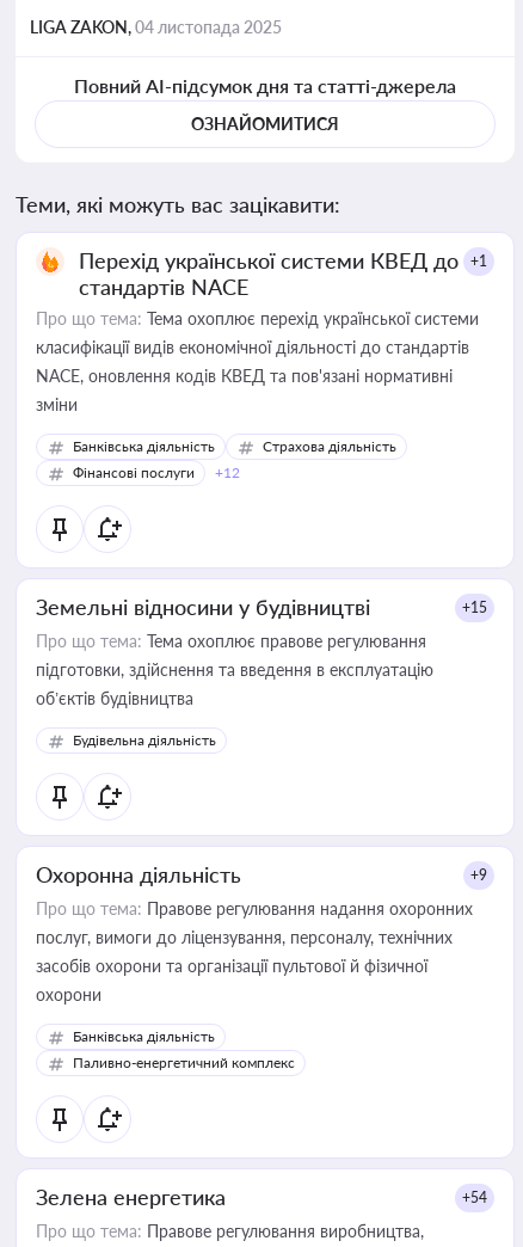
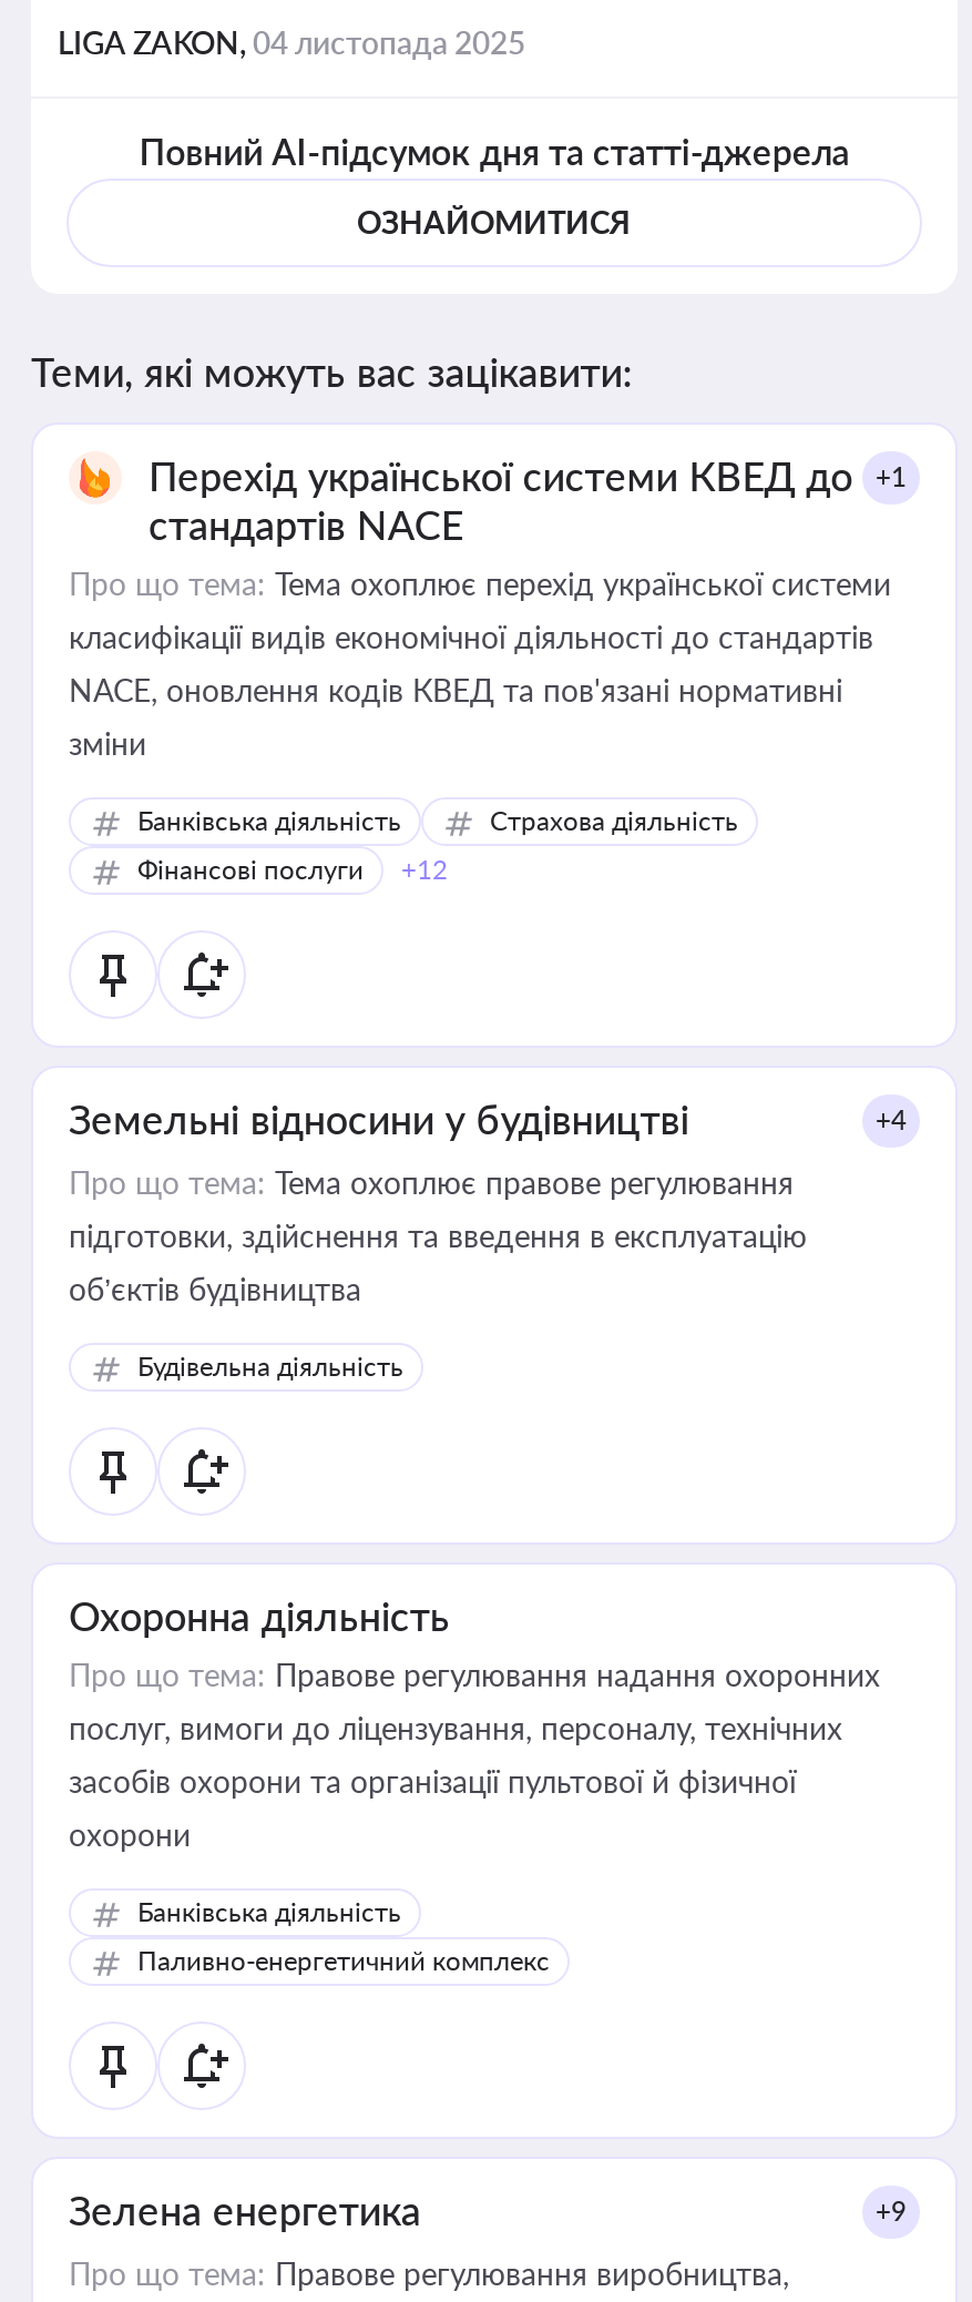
- +15
+ +4

- +9

- +54
+ +9
